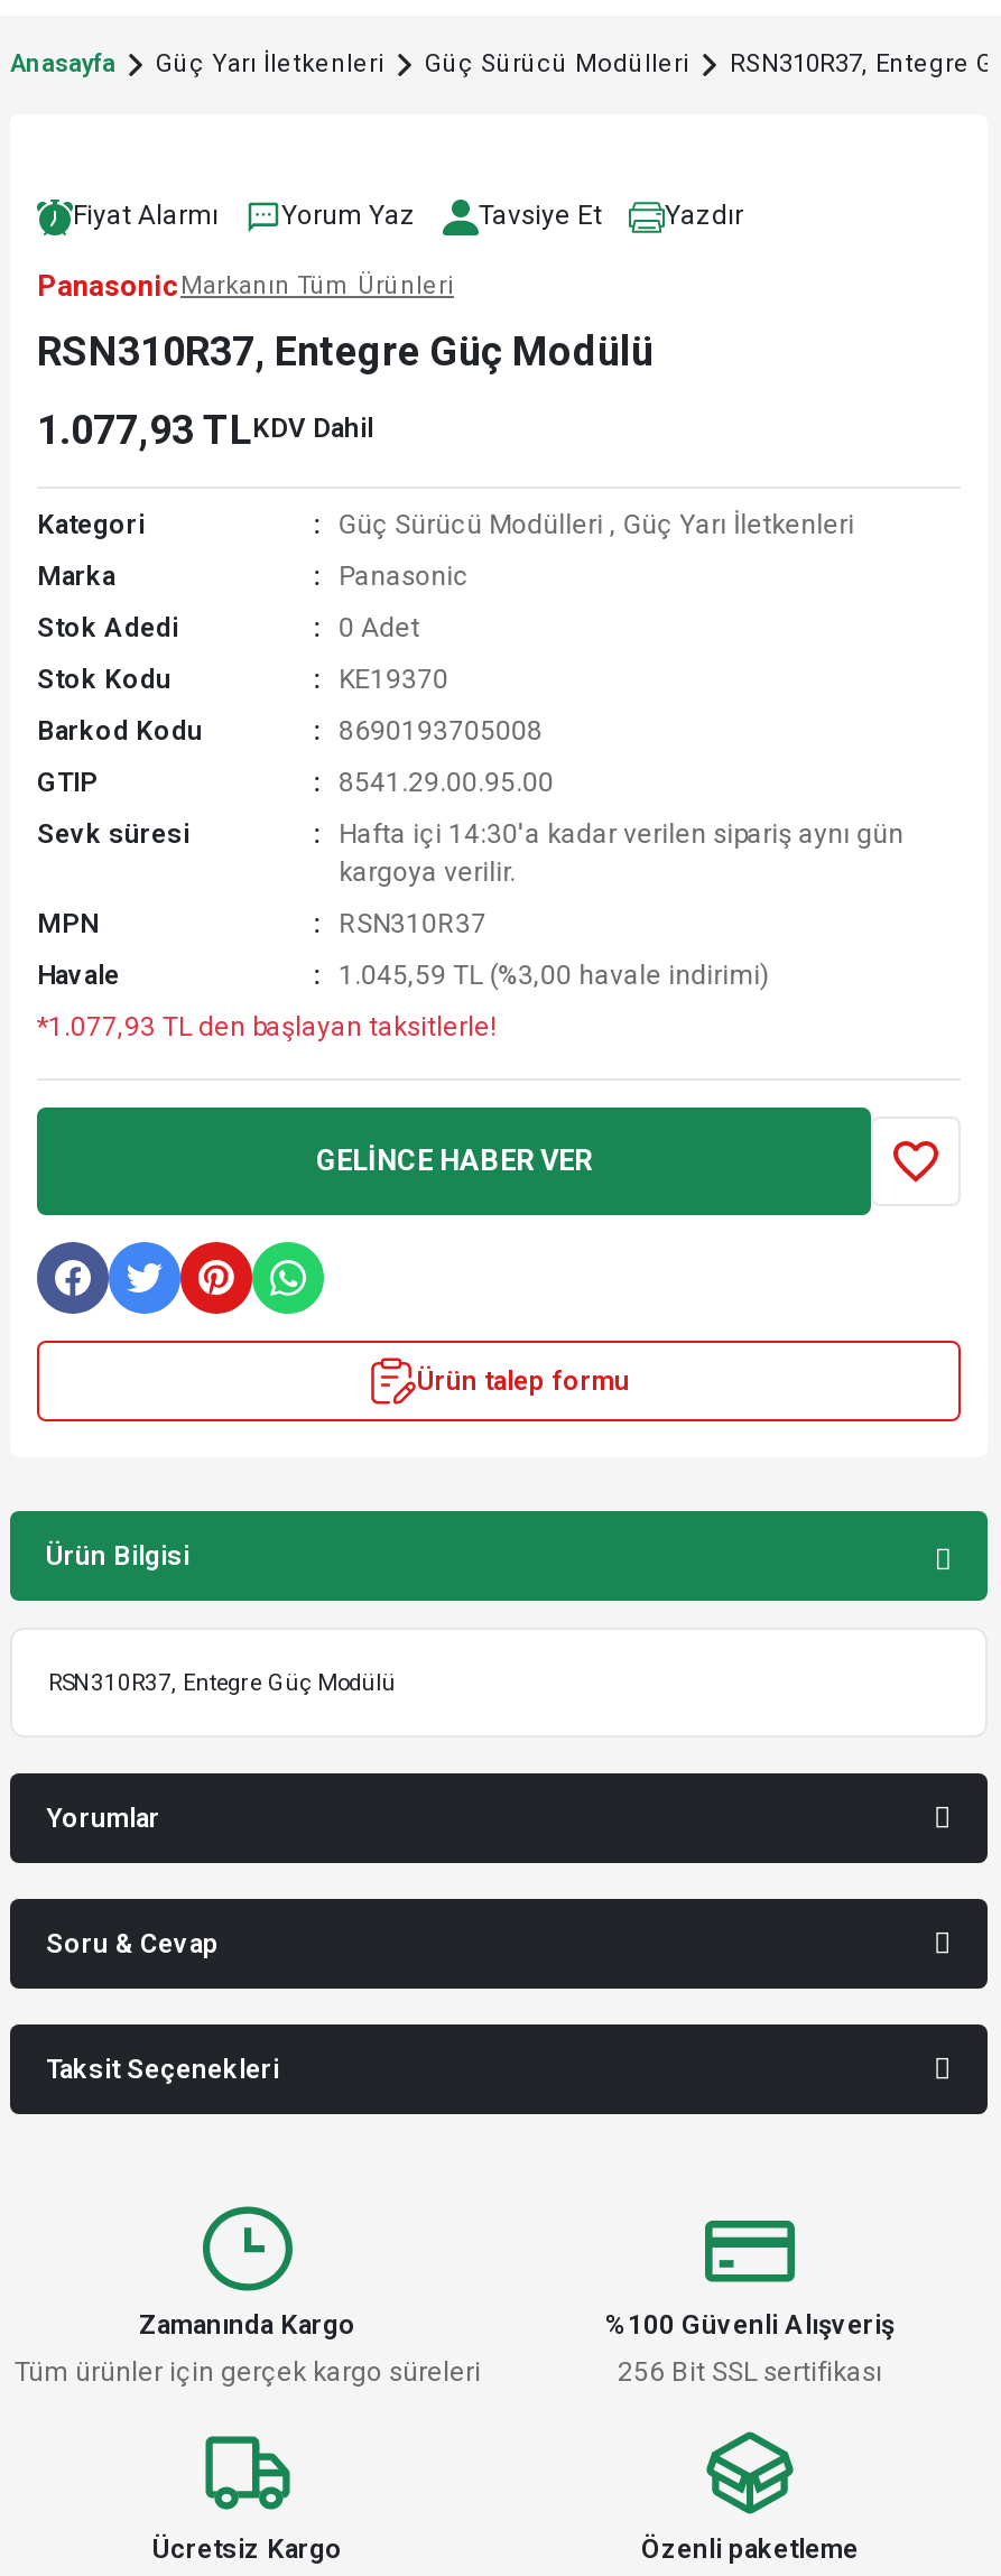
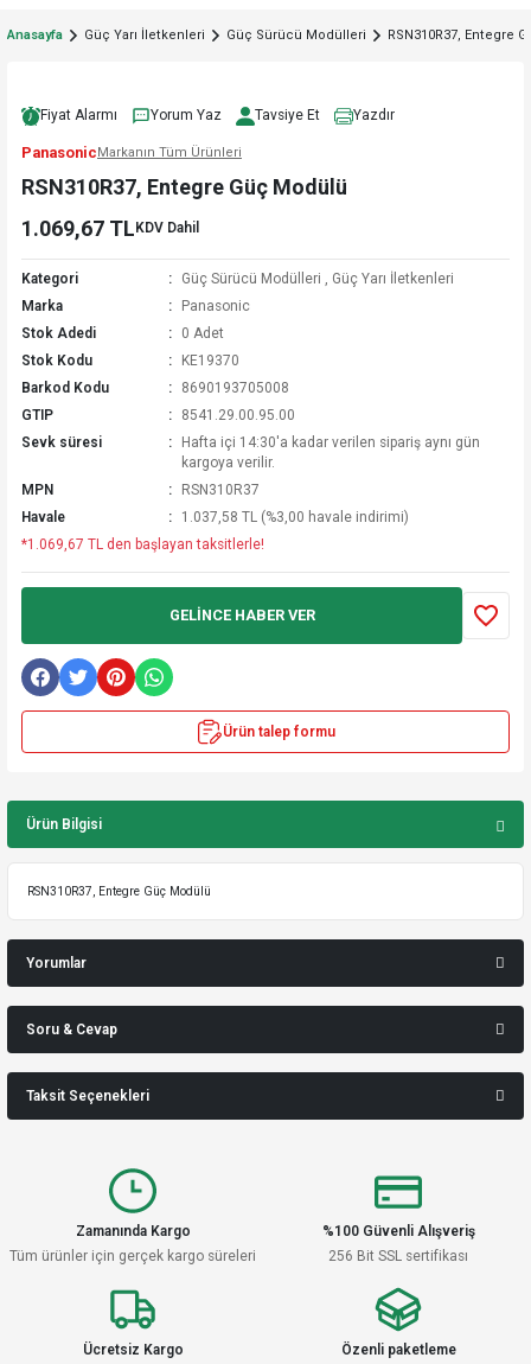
- 1.077,93 TLKDV Dahil
+ 1.069,67 TLKDV Dahil

- 1.045,59 TL (%3,00 havale indirimi)
+ 1.037,58 TL (%3,00 havale indirimi)

- *1.077,93 TL den başlayan taksitlerle!
+ *1.069,67 TL den başlayan taksitlerle!
